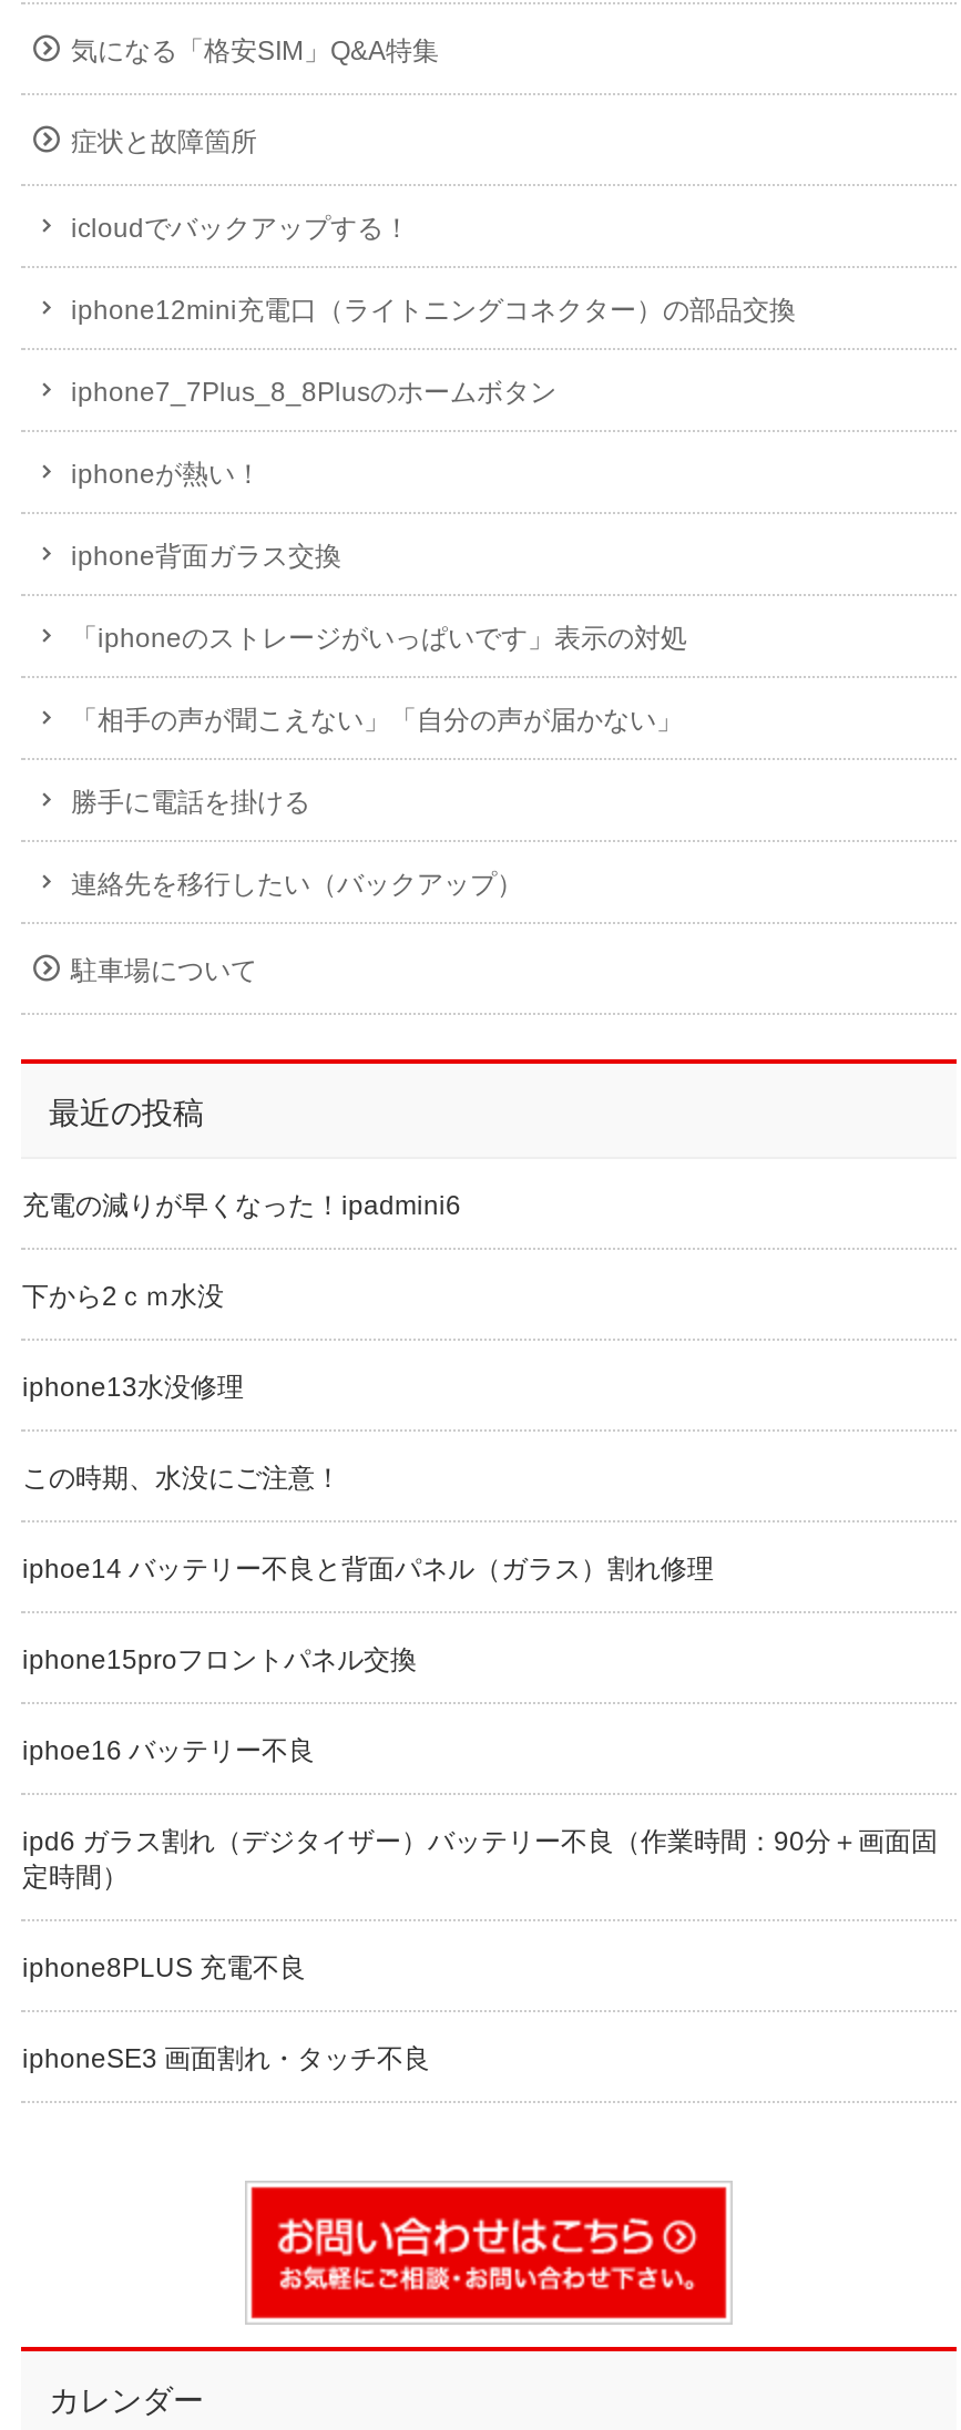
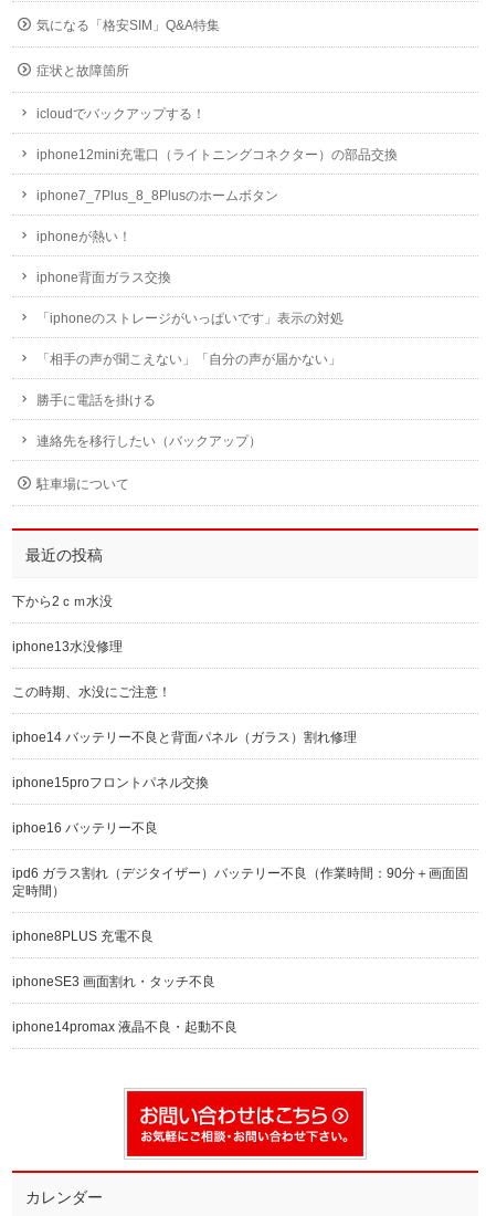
- 充電の減りが早くなった！ipadmini6

moved up: 下から2ｃｍ水没 | iphone13水没修理 | この時期、水没にご注意！ | ... | iphone8PLUS 充電不良 | iphoneSE3 画面割れ・タッチ不良

+ iphone14promax 液晶不良・起動不良
